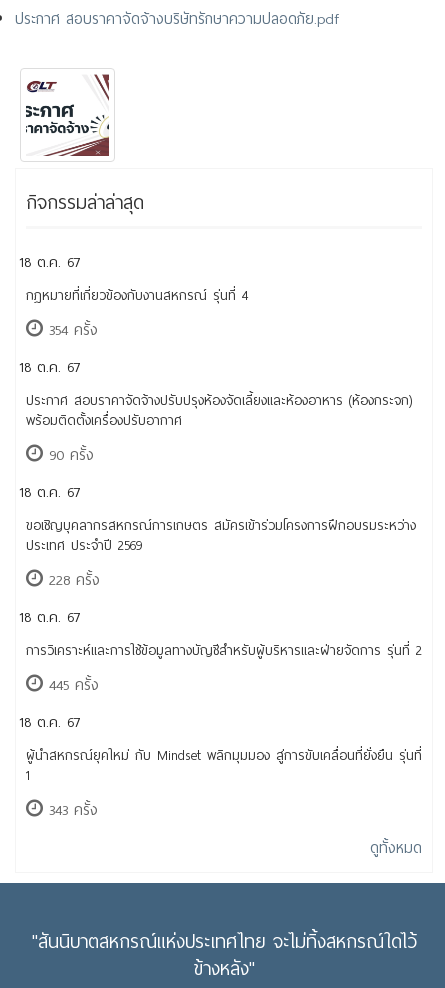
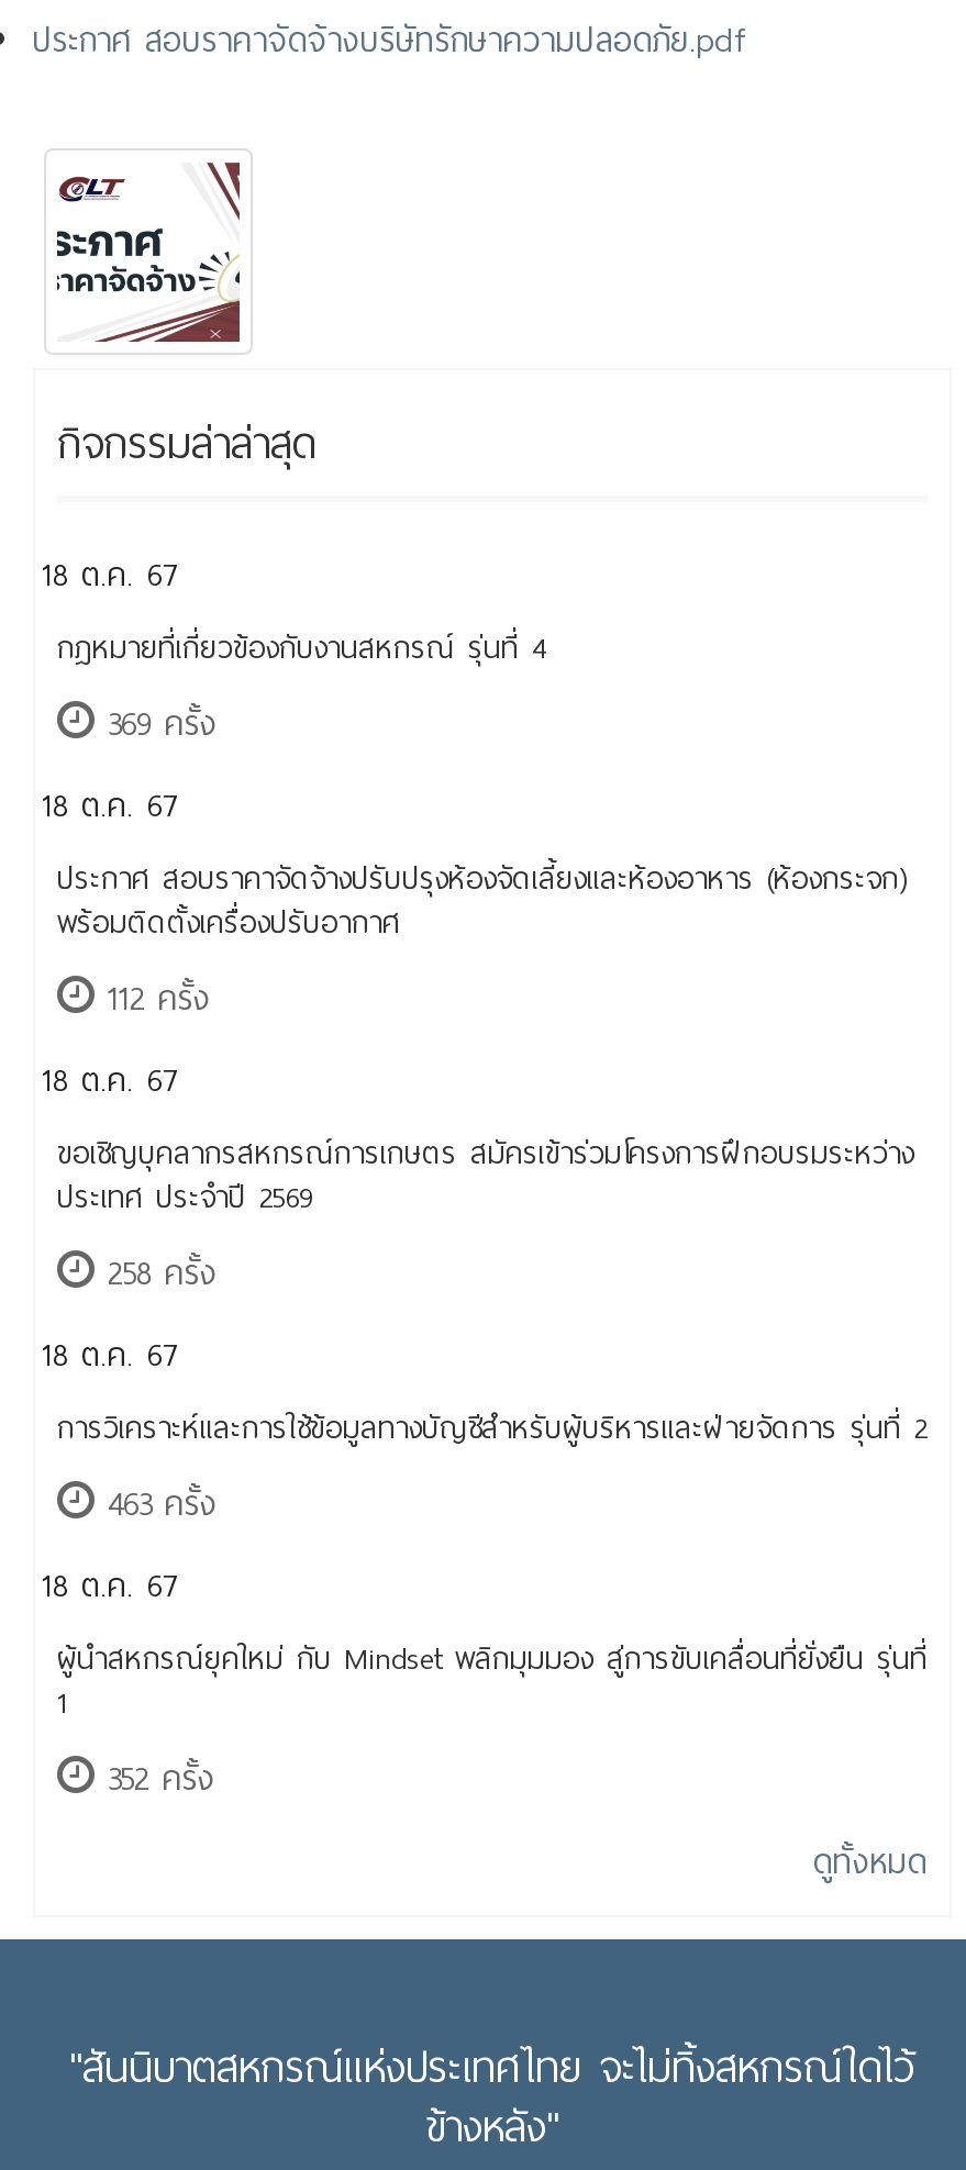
- 354 ครั้ง
+ 369 ครั้ง

- 90 ครั้ง
+ 112 ครั้ง

- 228 ครั้ง
+ 258 ครั้ง

- 445 ครั้ง
+ 463 ครั้ง

- 343 ครั้ง
+ 352 ครั้ง
